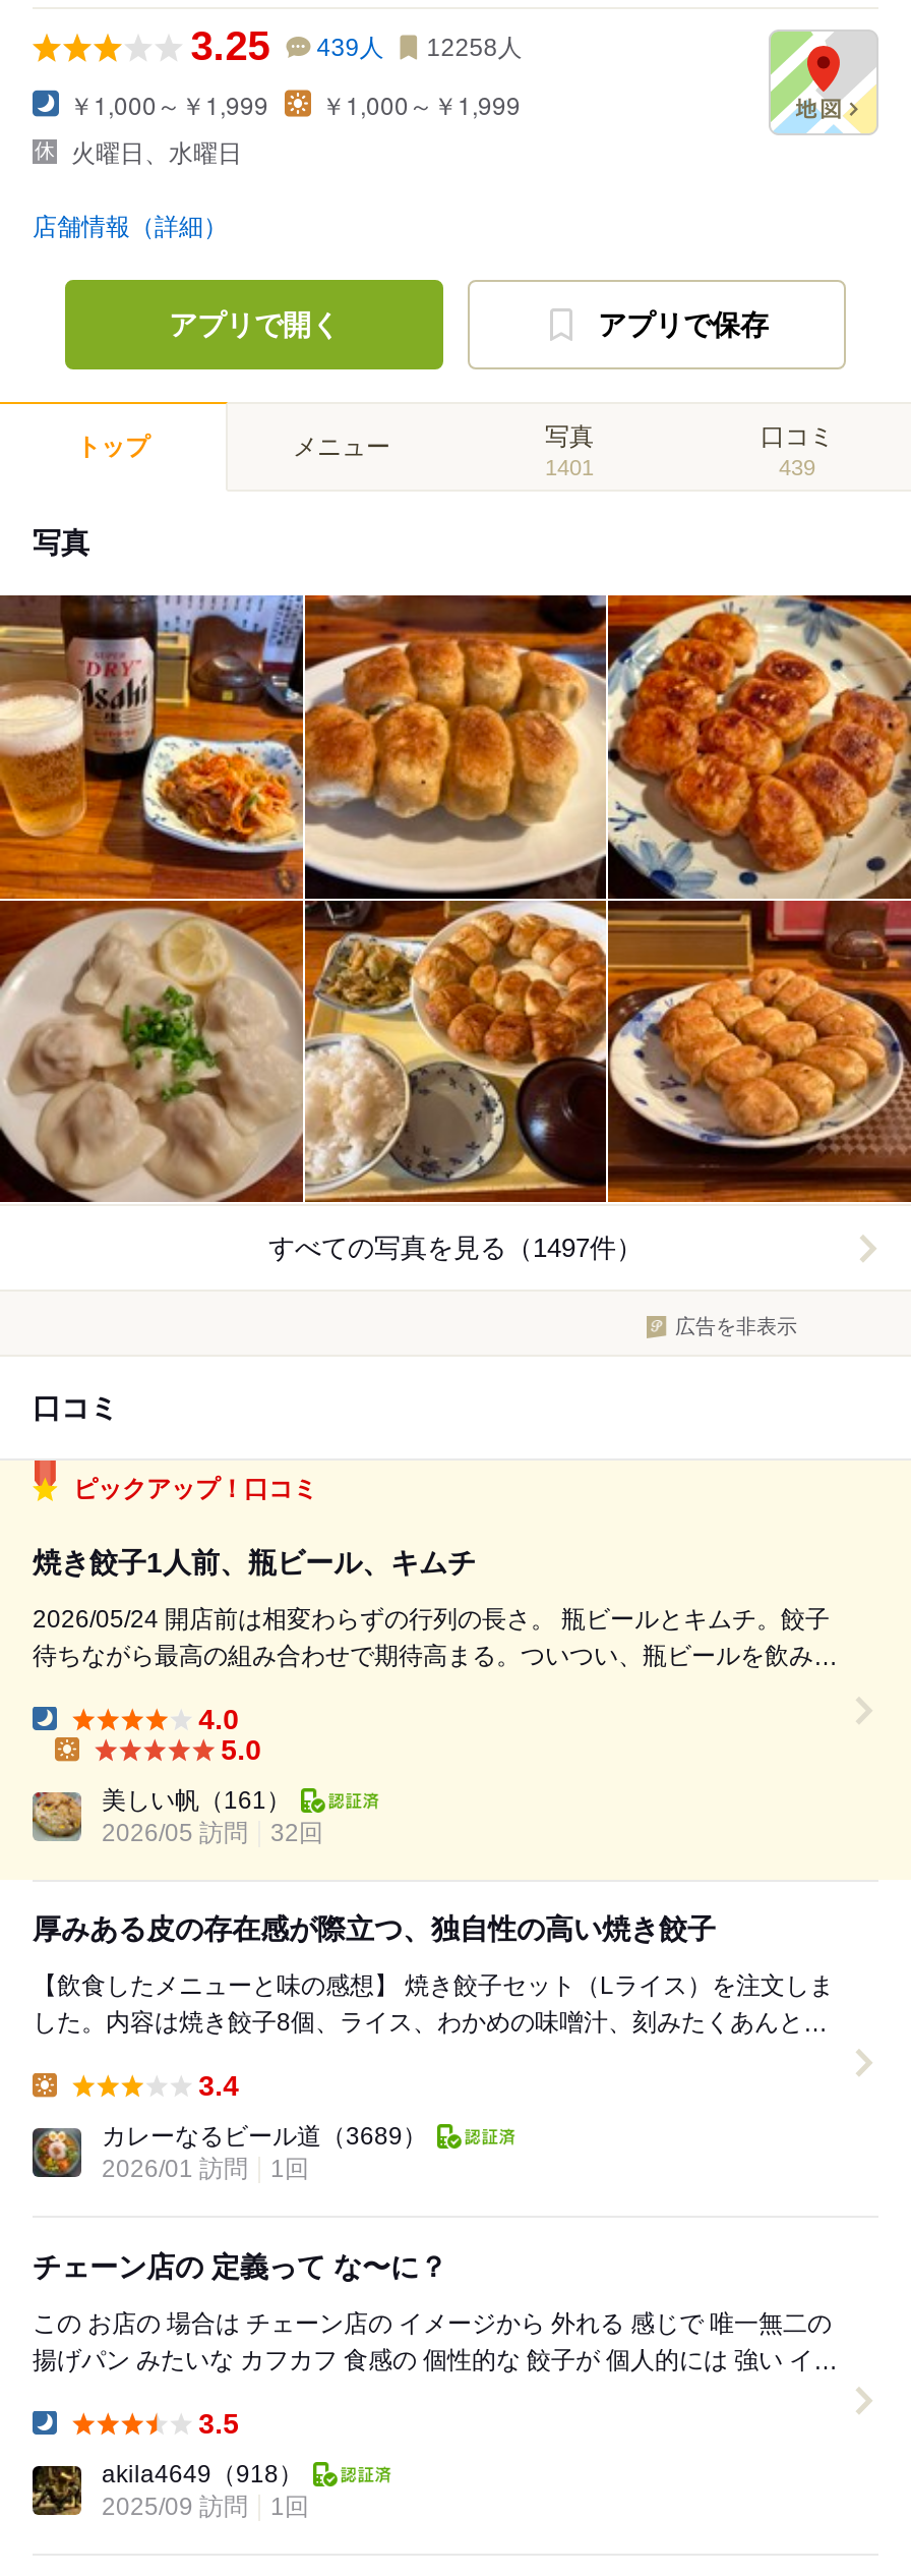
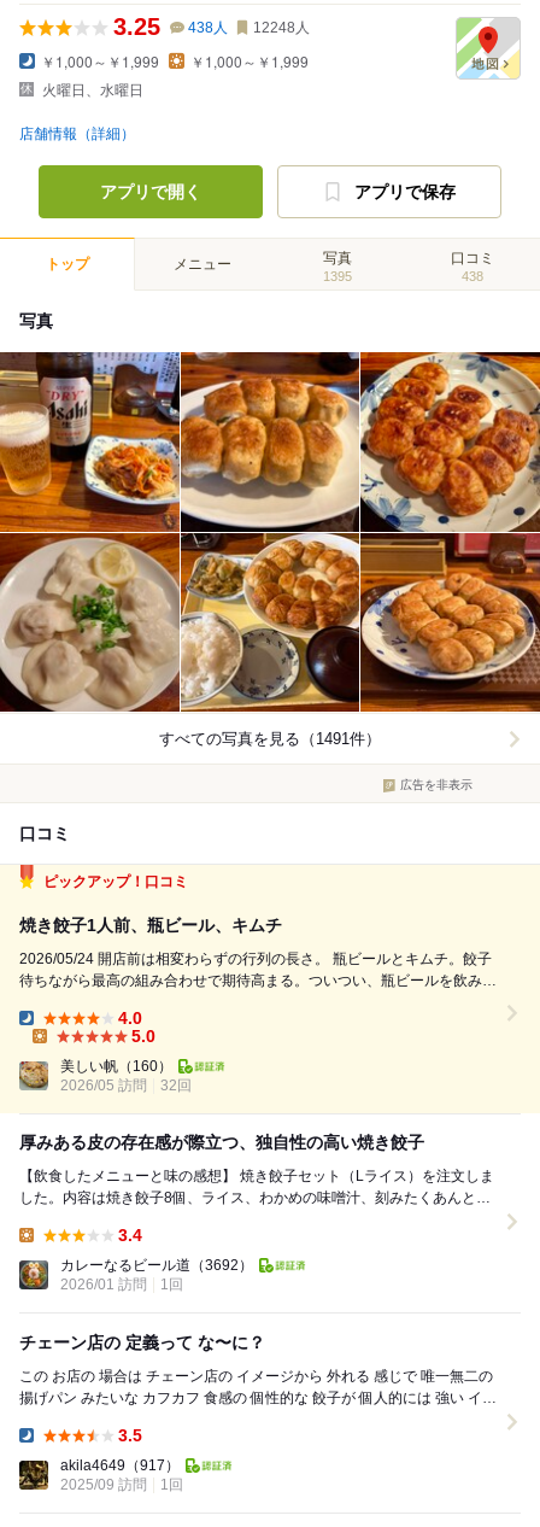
- 439人
+ 438人

- 12258人
+ 12248人

- 1401
+ 1395

- 439
+ 438

- すべての写真を見る（1497件）
+ すべての写真を見る（1491件）

- 美しい帆（161）
+ 美しい帆（160）

- カレーなるビール道（3689）
+ カレーなるビール道（3692）

- akila4649（918）
+ akila4649（917）
